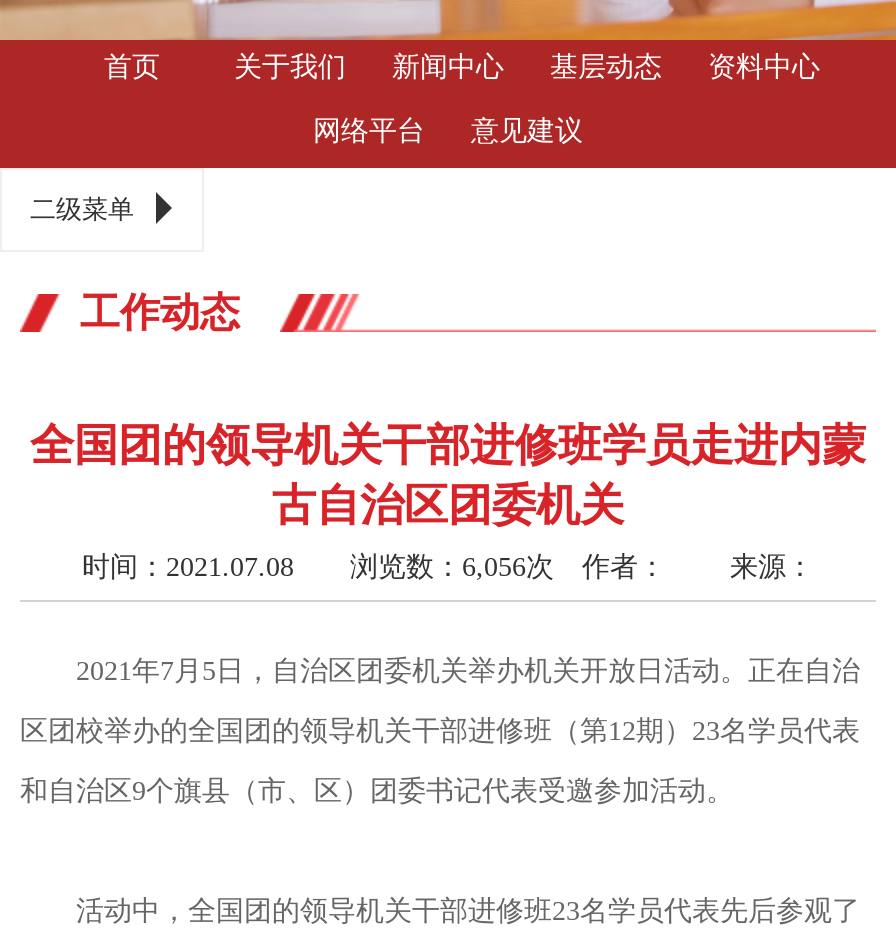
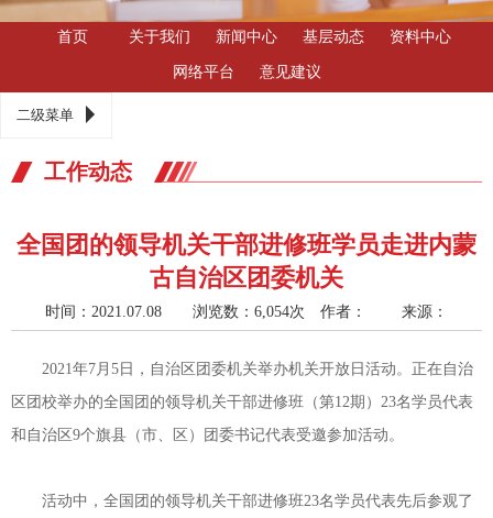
- 时间：2021.07.08 浏览数：6,056次作者： 来源：
+ 时间：2021.07.08 浏览数：6,054次作者： 来源：
